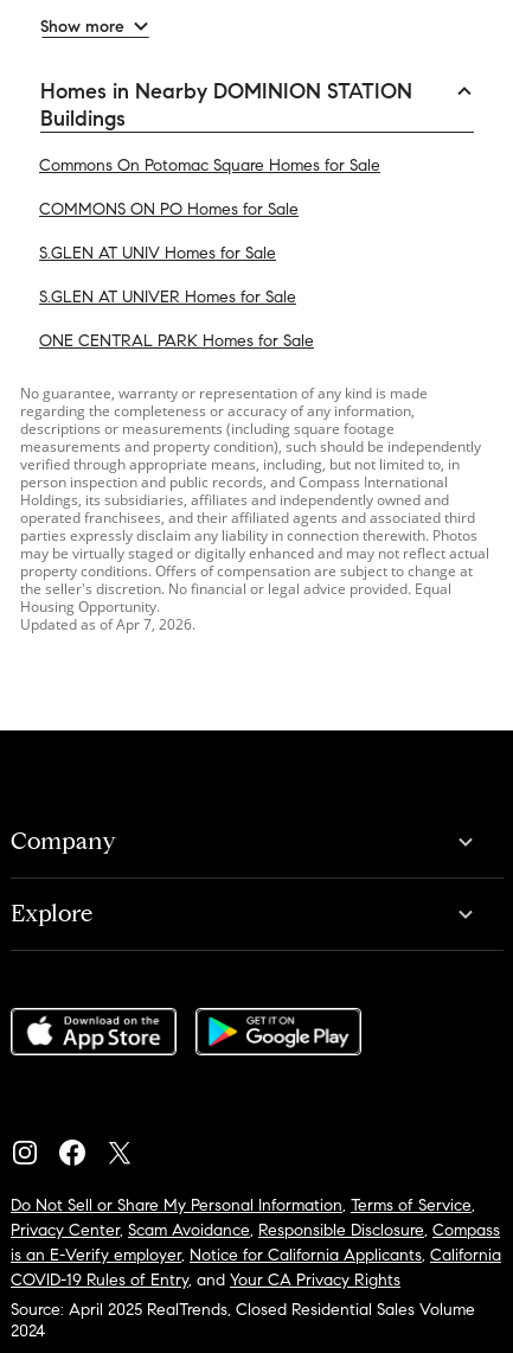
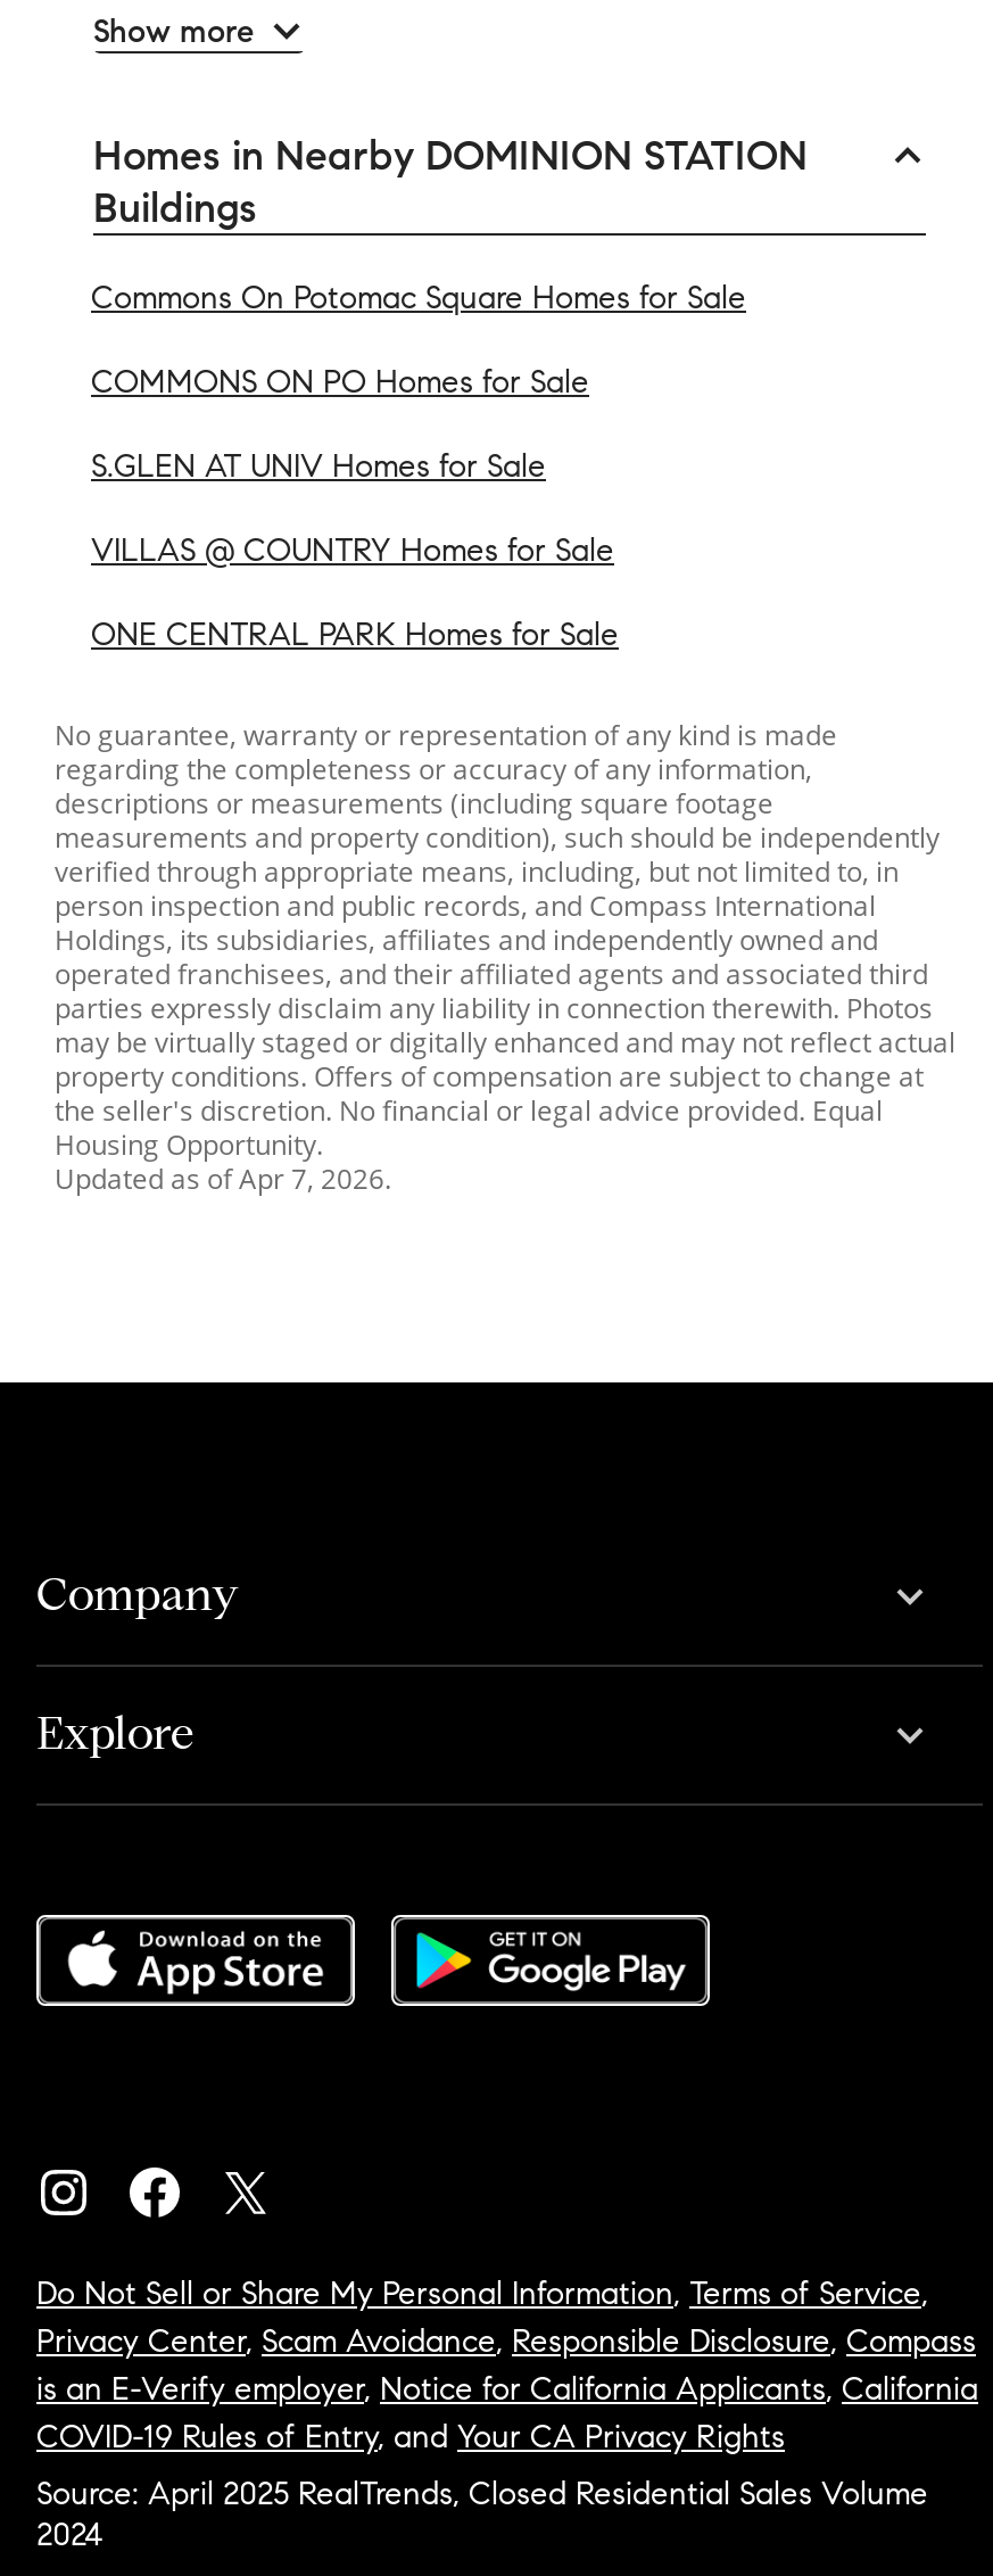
- S.GLEN AT UNIVER Homes for Sale
+ VILLAS @ COUNTRY Homes for Sale
